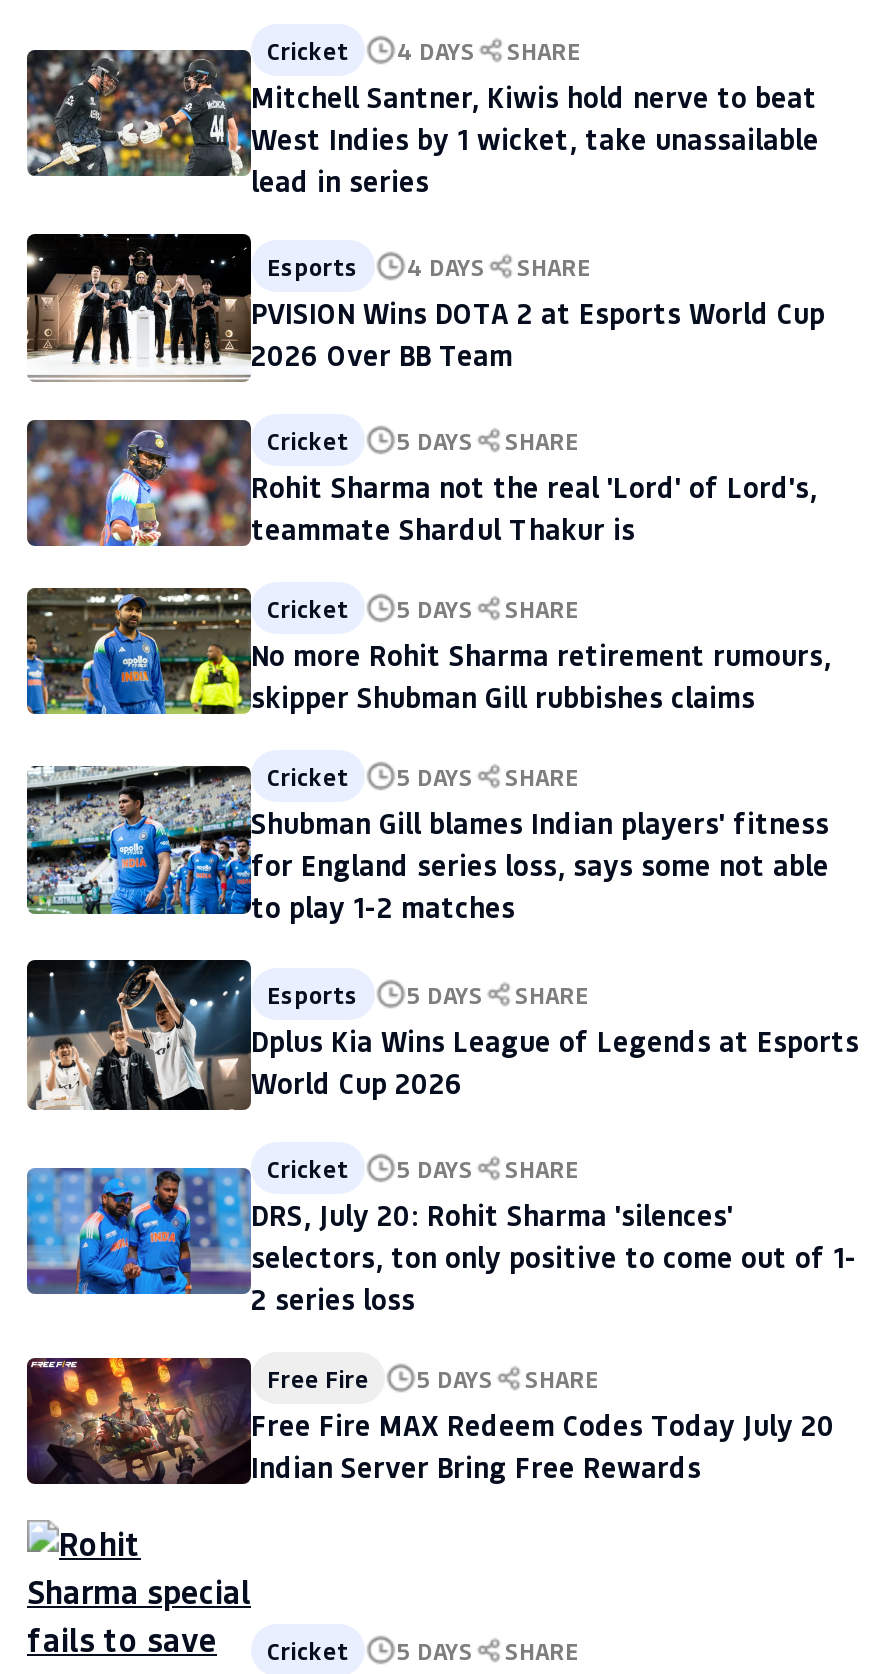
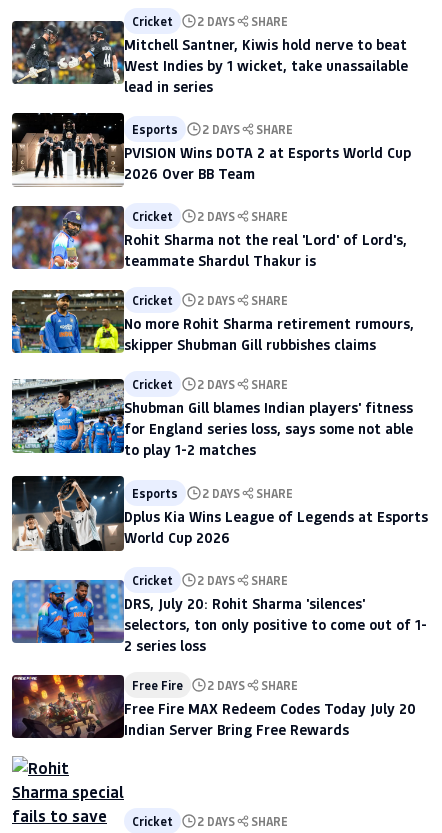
- Cricket 4 DAYS SHARE
+ Cricket 2 DAYS SHARE

- Esports 4 DAYS SHARE
+ Esports 2 DAYS SHARE

- Cricket 5 DAYS SHARE
+ Cricket 2 DAYS SHARE

- Cricket 5 DAYS SHARE
+ Cricket 2 DAYS SHARE

- Cricket 5 DAYS SHARE
+ Cricket 2 DAYS SHARE

- Esports 5 DAYS SHARE
+ Esports 2 DAYS SHARE

- Cricket 5 DAYS SHARE
+ Cricket 2 DAYS SHARE

- Free Fire 5 DAYS SHARE
+ Free Fire 2 DAYS SHARE

- Cricket 5 DAYS SHARE
+ Cricket 2 DAYS SHARE
